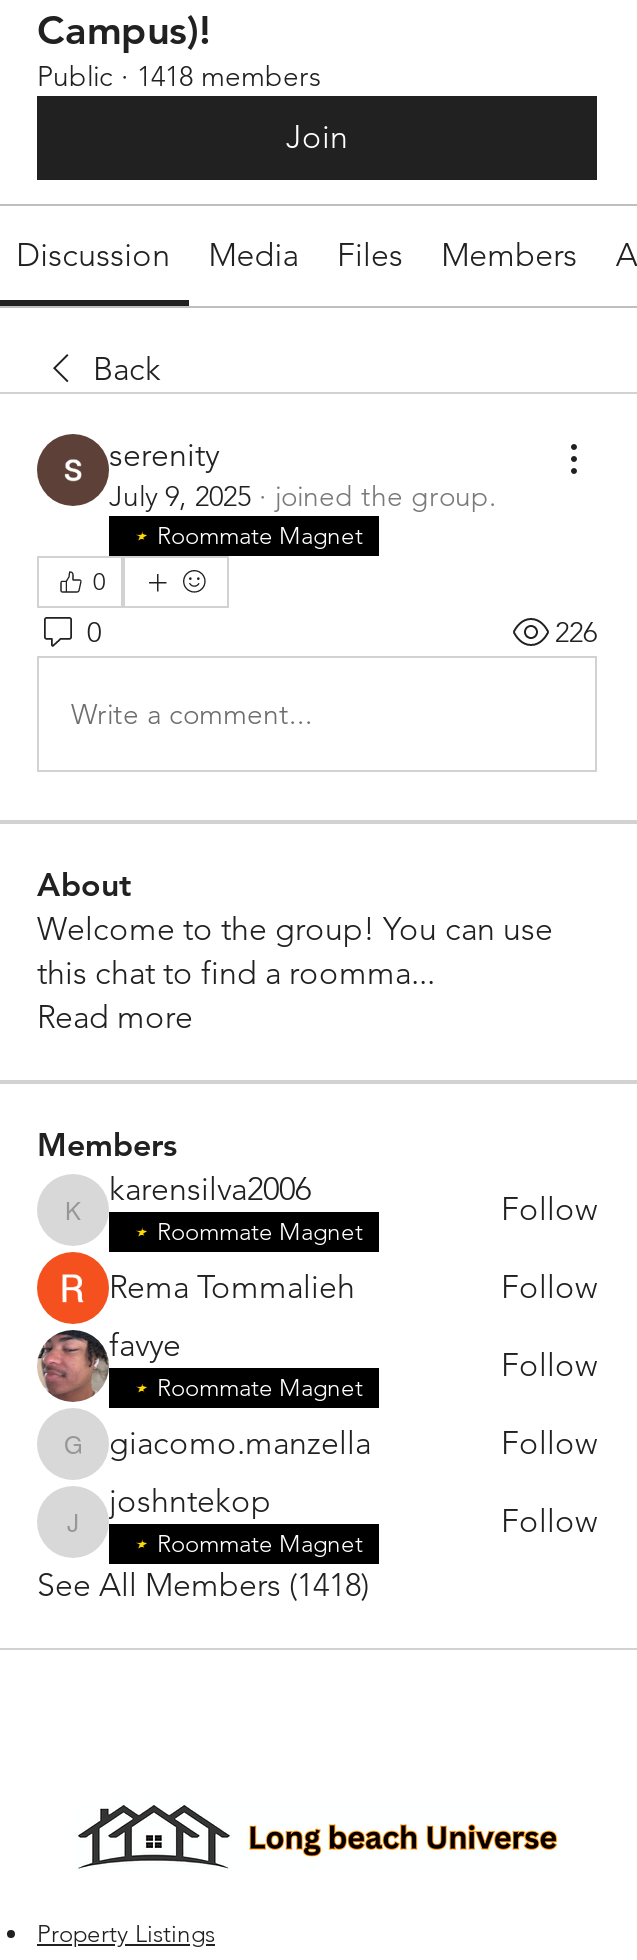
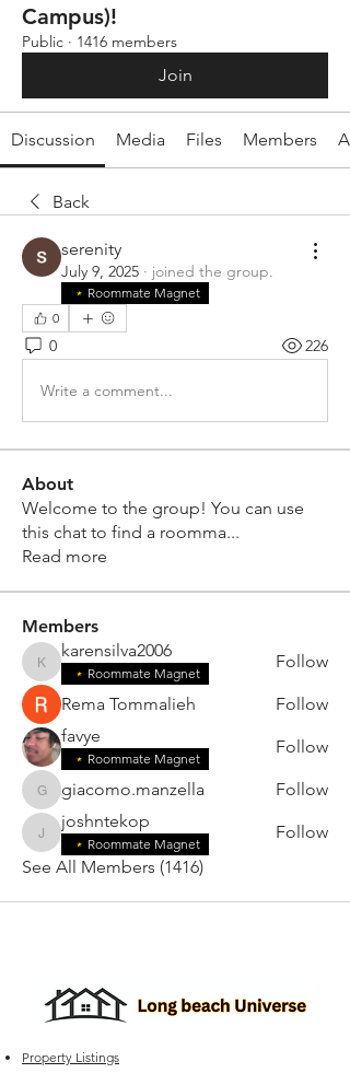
- Public · 1418 members
+ Public · 1416 members

- See All Members (1418)
+ See All Members (1416)
